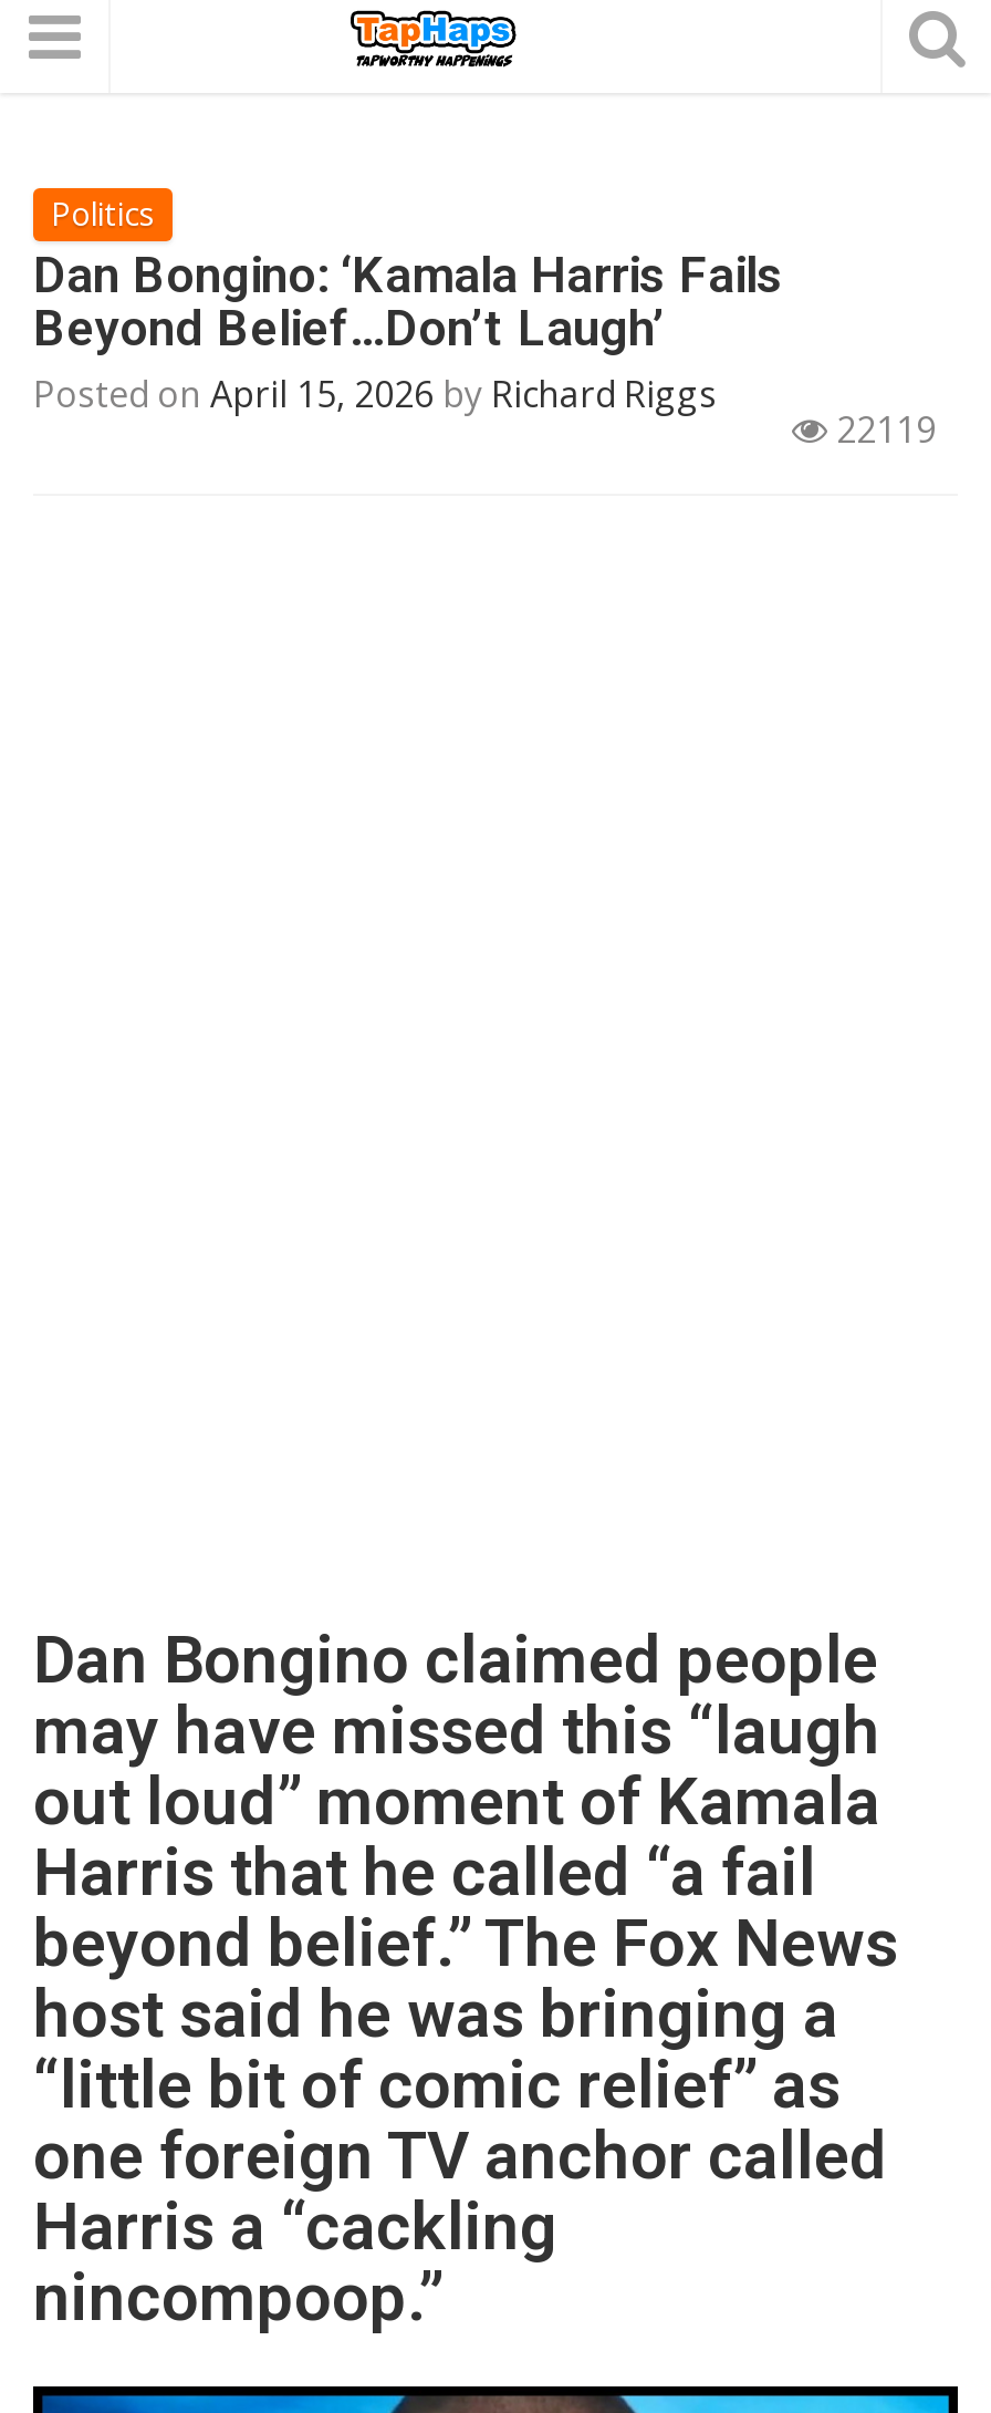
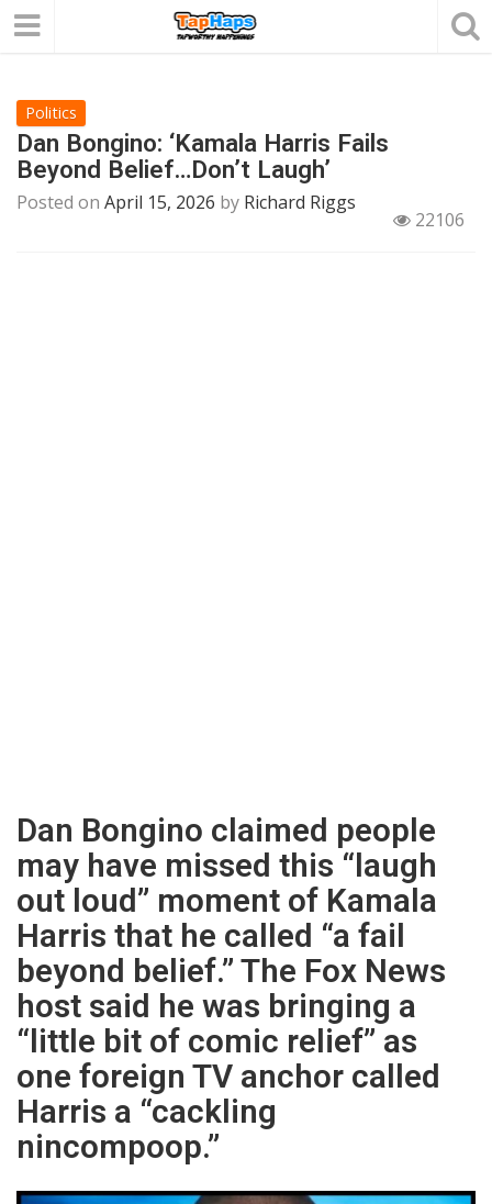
- 22119
+ 22106
